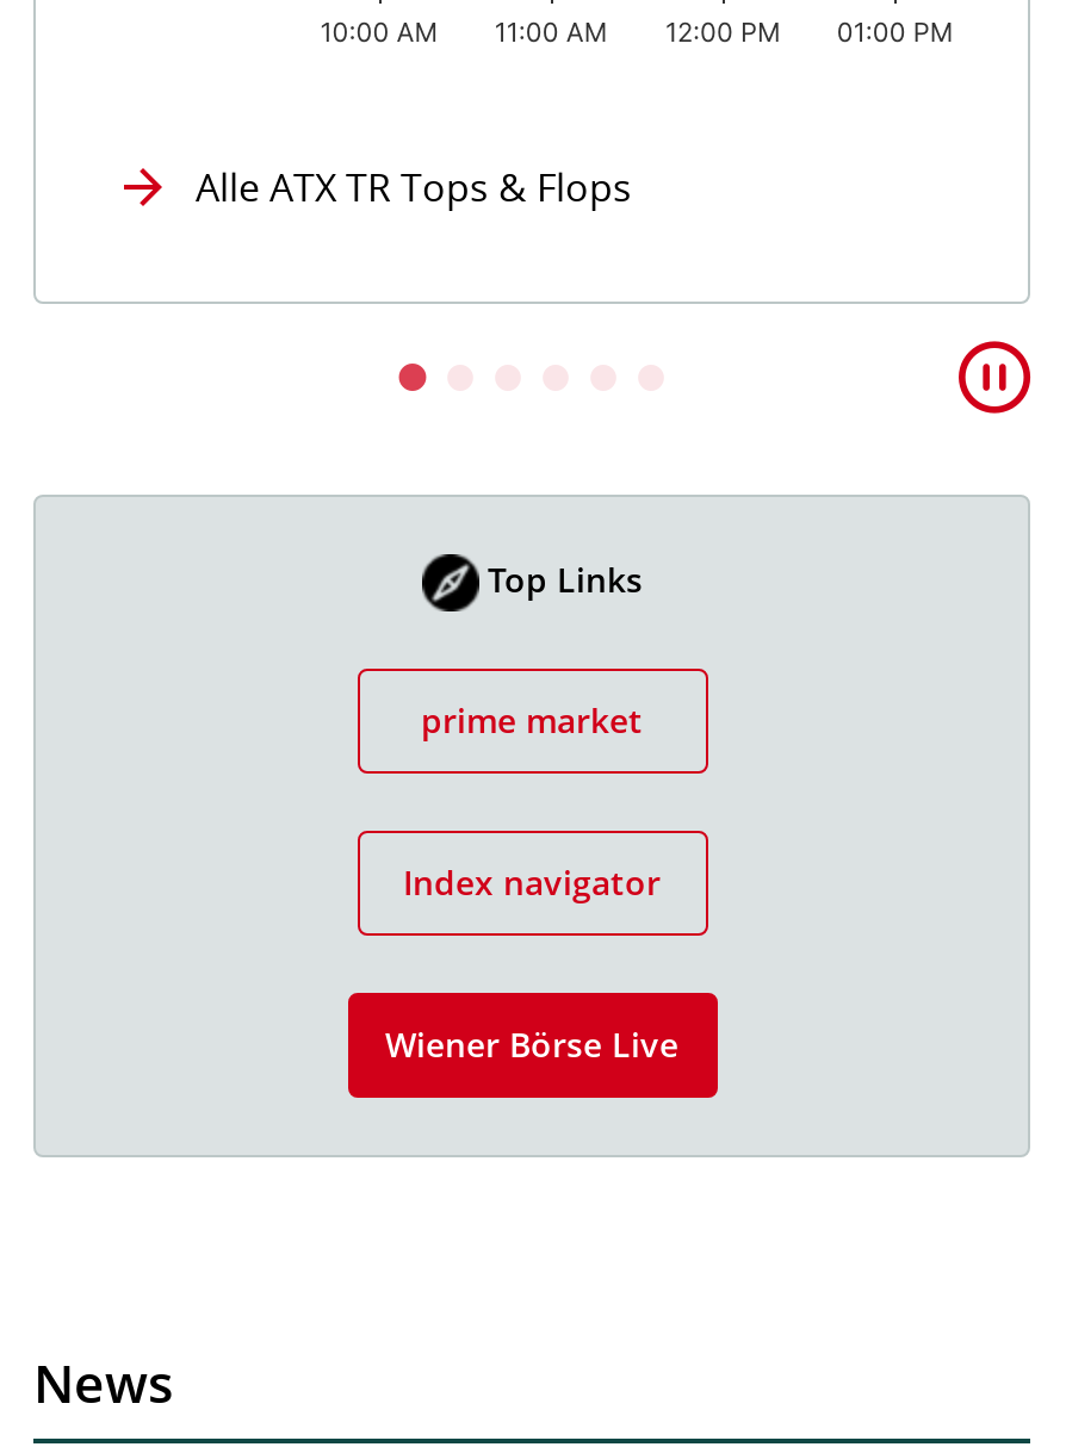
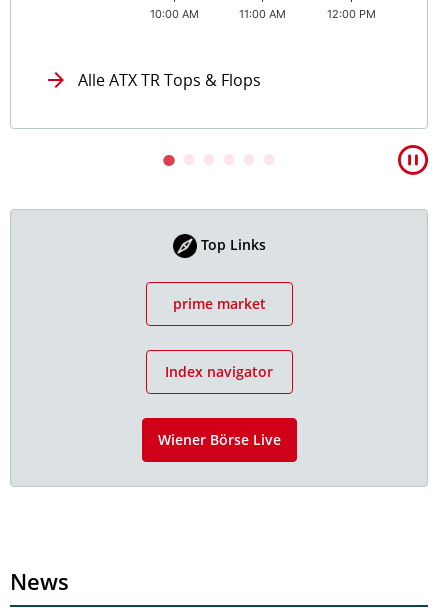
- 01:00 PM
